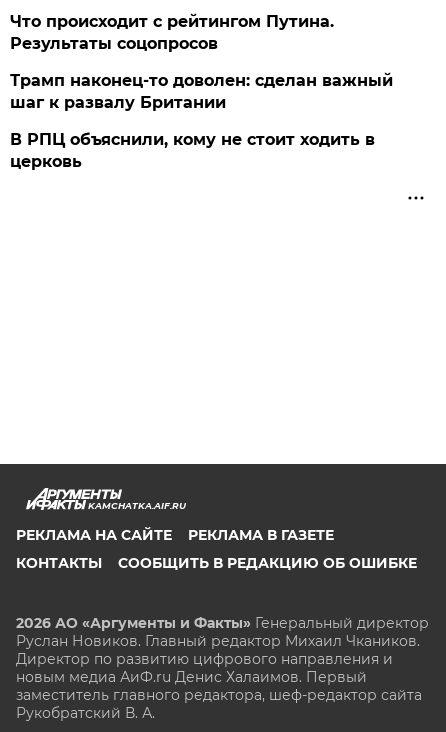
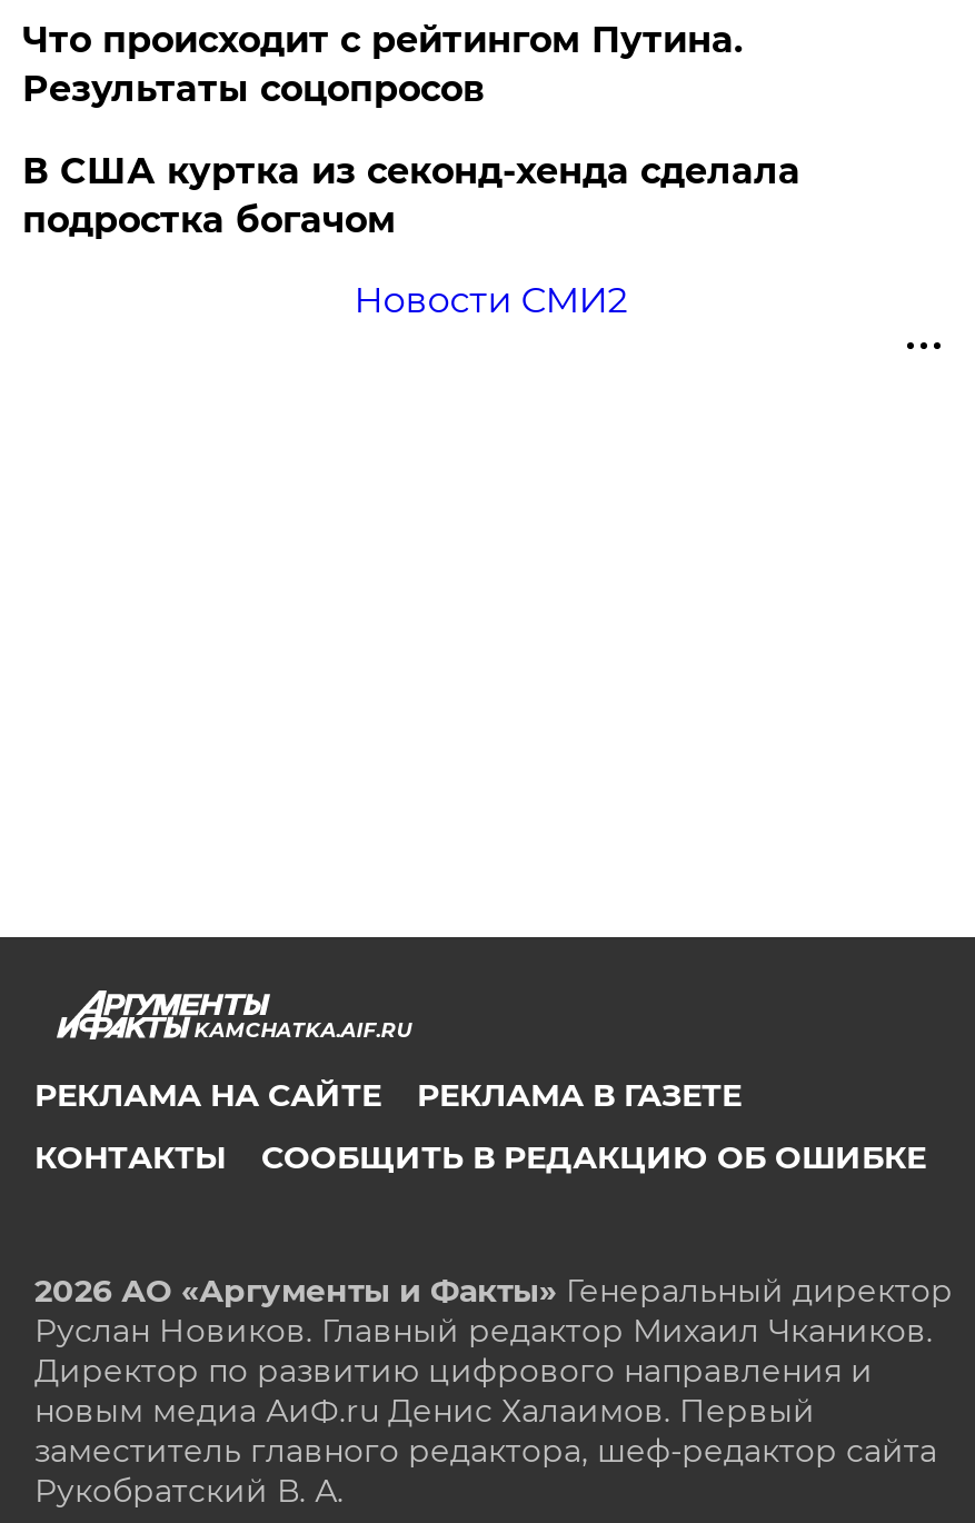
- Трамп наконец-то доволен: сделан важный
- шаг к развалу Британии
+ В США куртка из секонд-хенда сделала
+ подростка богачом

- В РПЦ объяснили, кому не стоит ходить в
- церковь
+ Новости СМИ2
